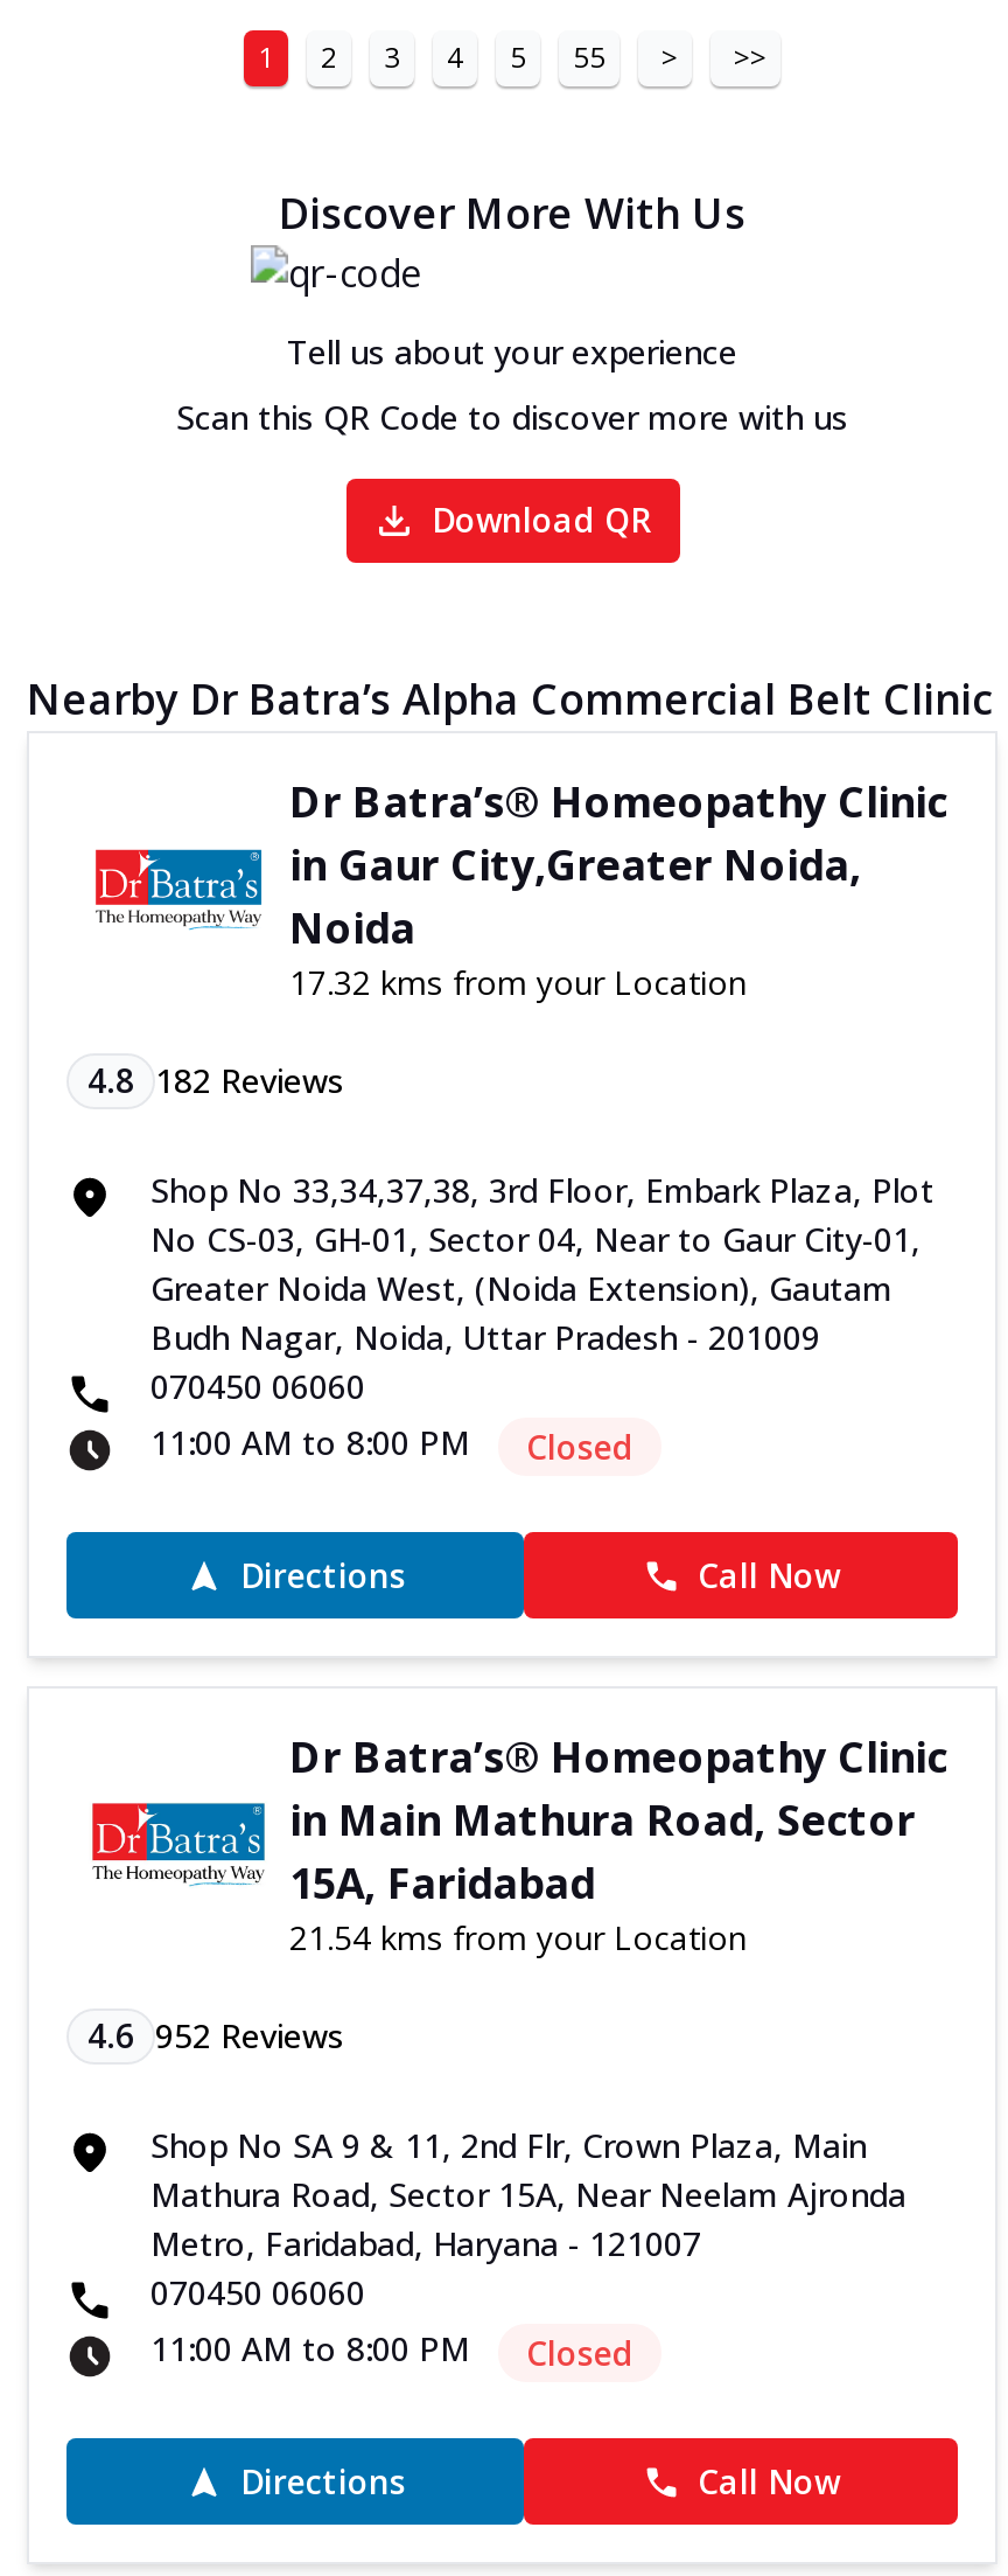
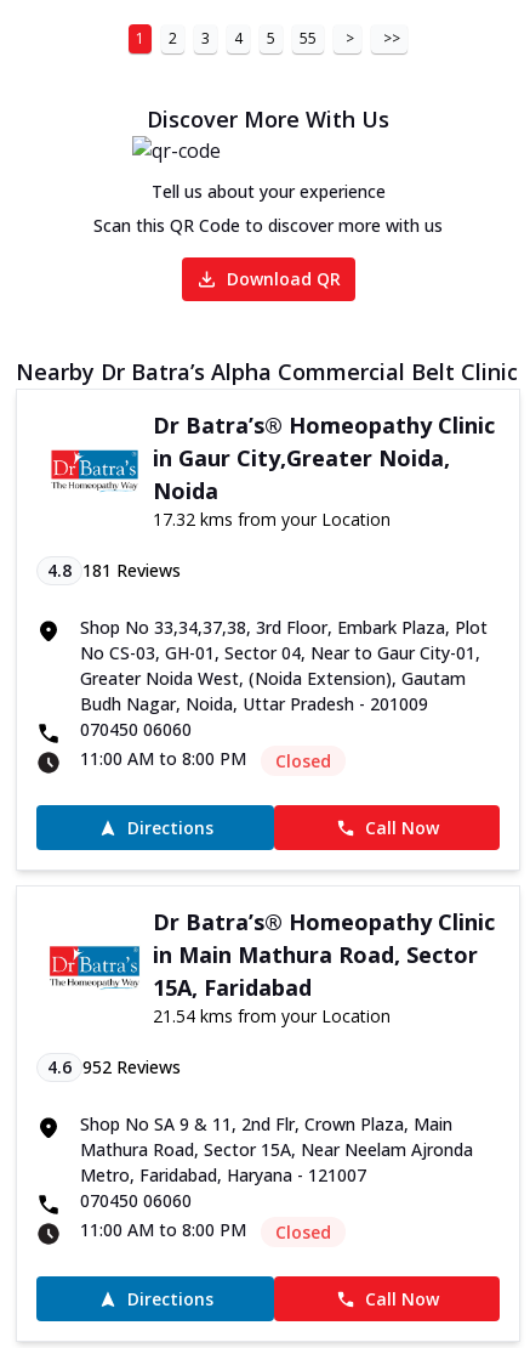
- 4.8 182 Reviews
+ 4.8 181 Reviews
